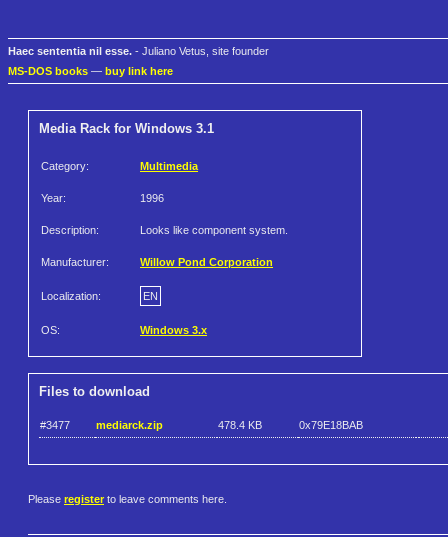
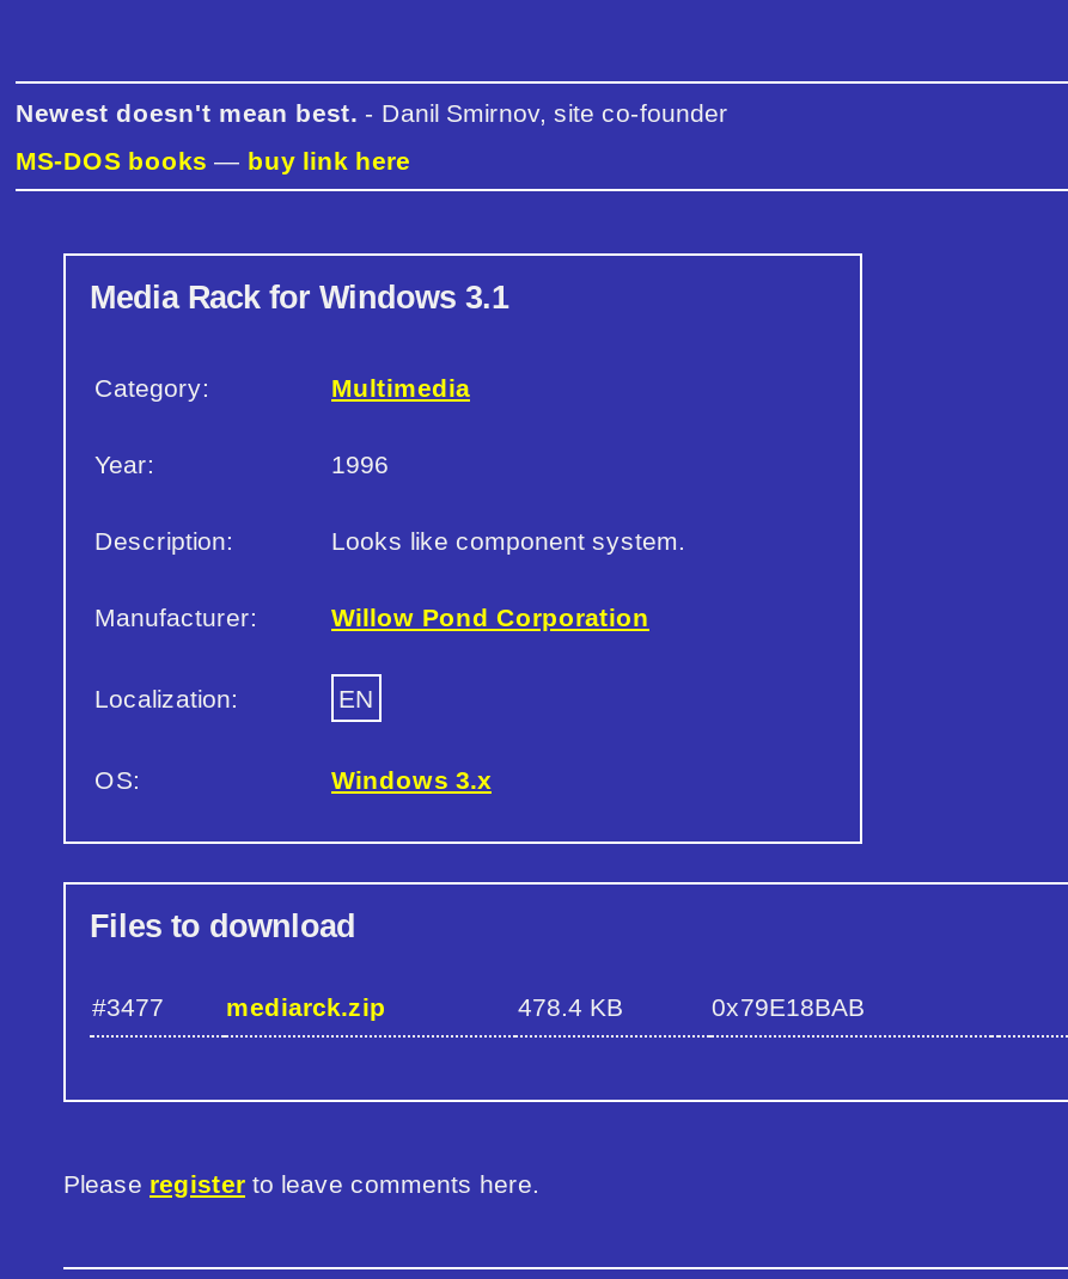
- Haec sententia nil esse. - Juliano Vetus, site founder
+ Newest doesn't mean best. - Danil Smirnov, site co-founder
